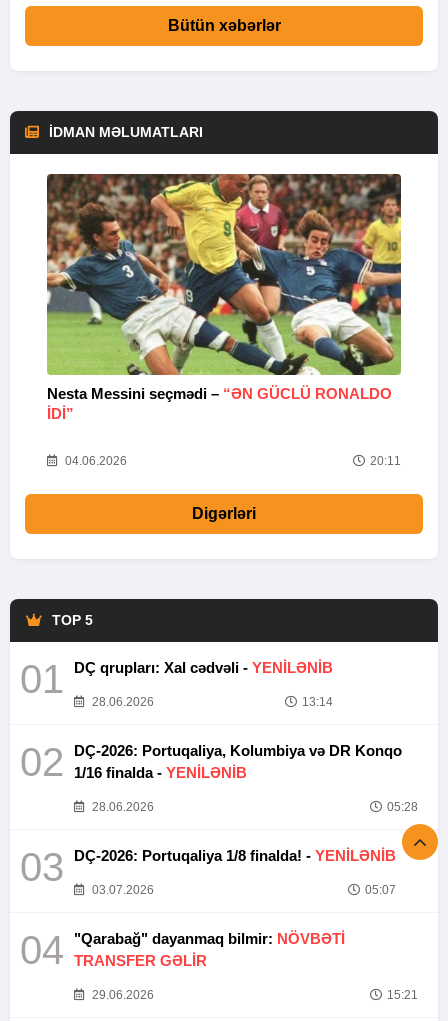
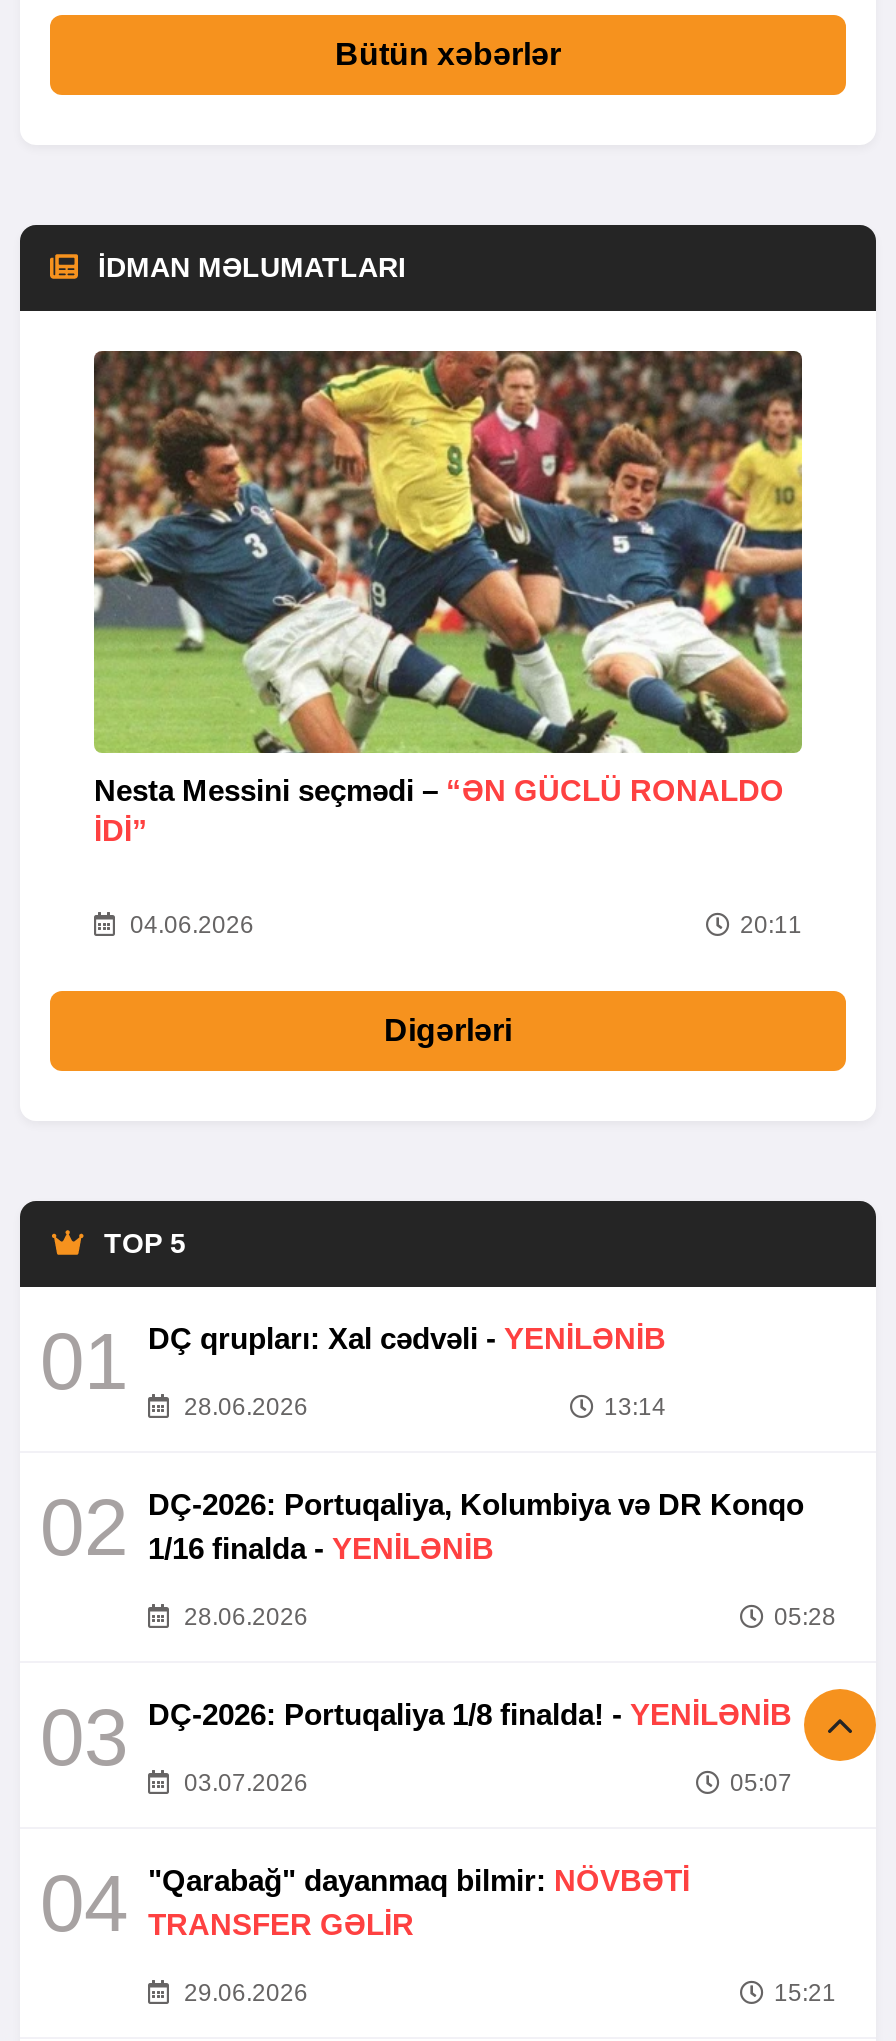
- [image]
+ [image]
